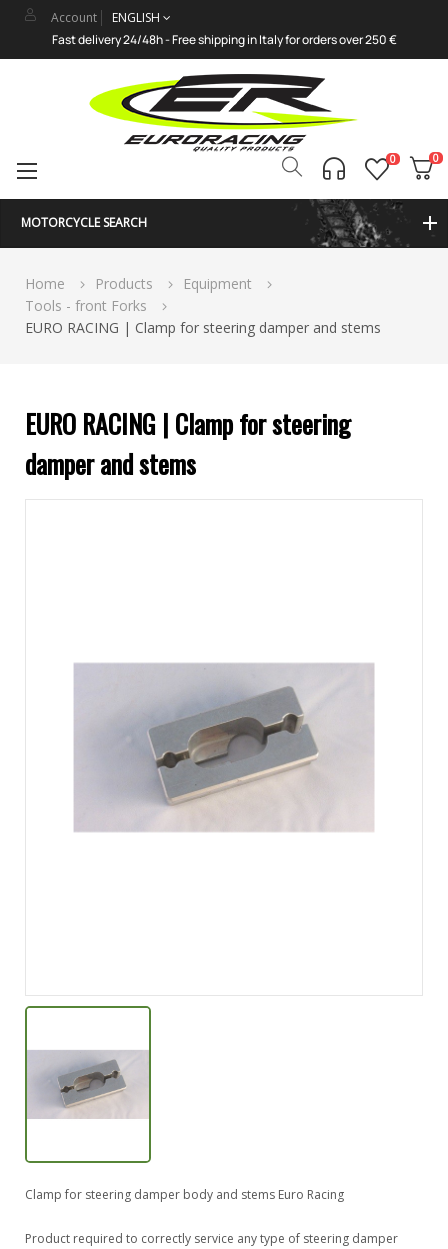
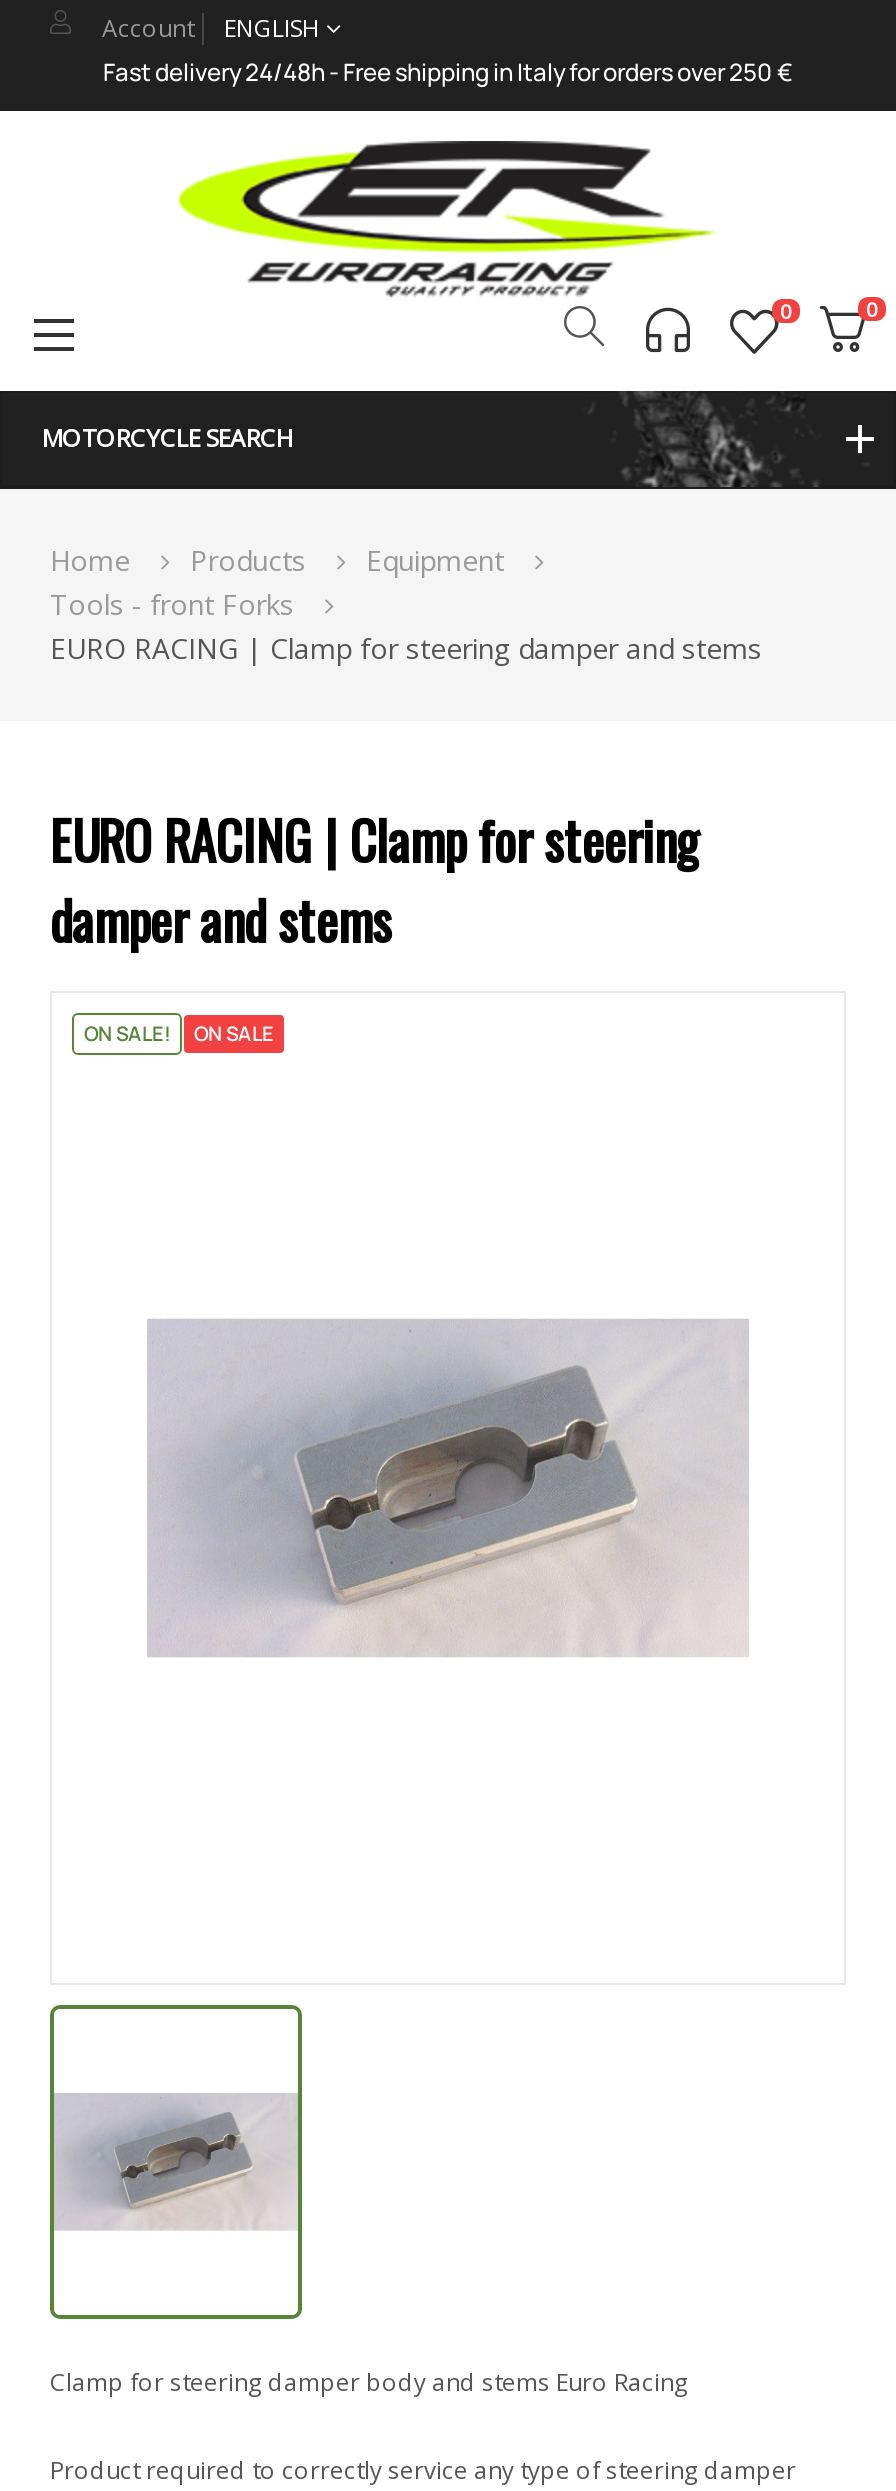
+ ON SALE!
+ ON SALE
